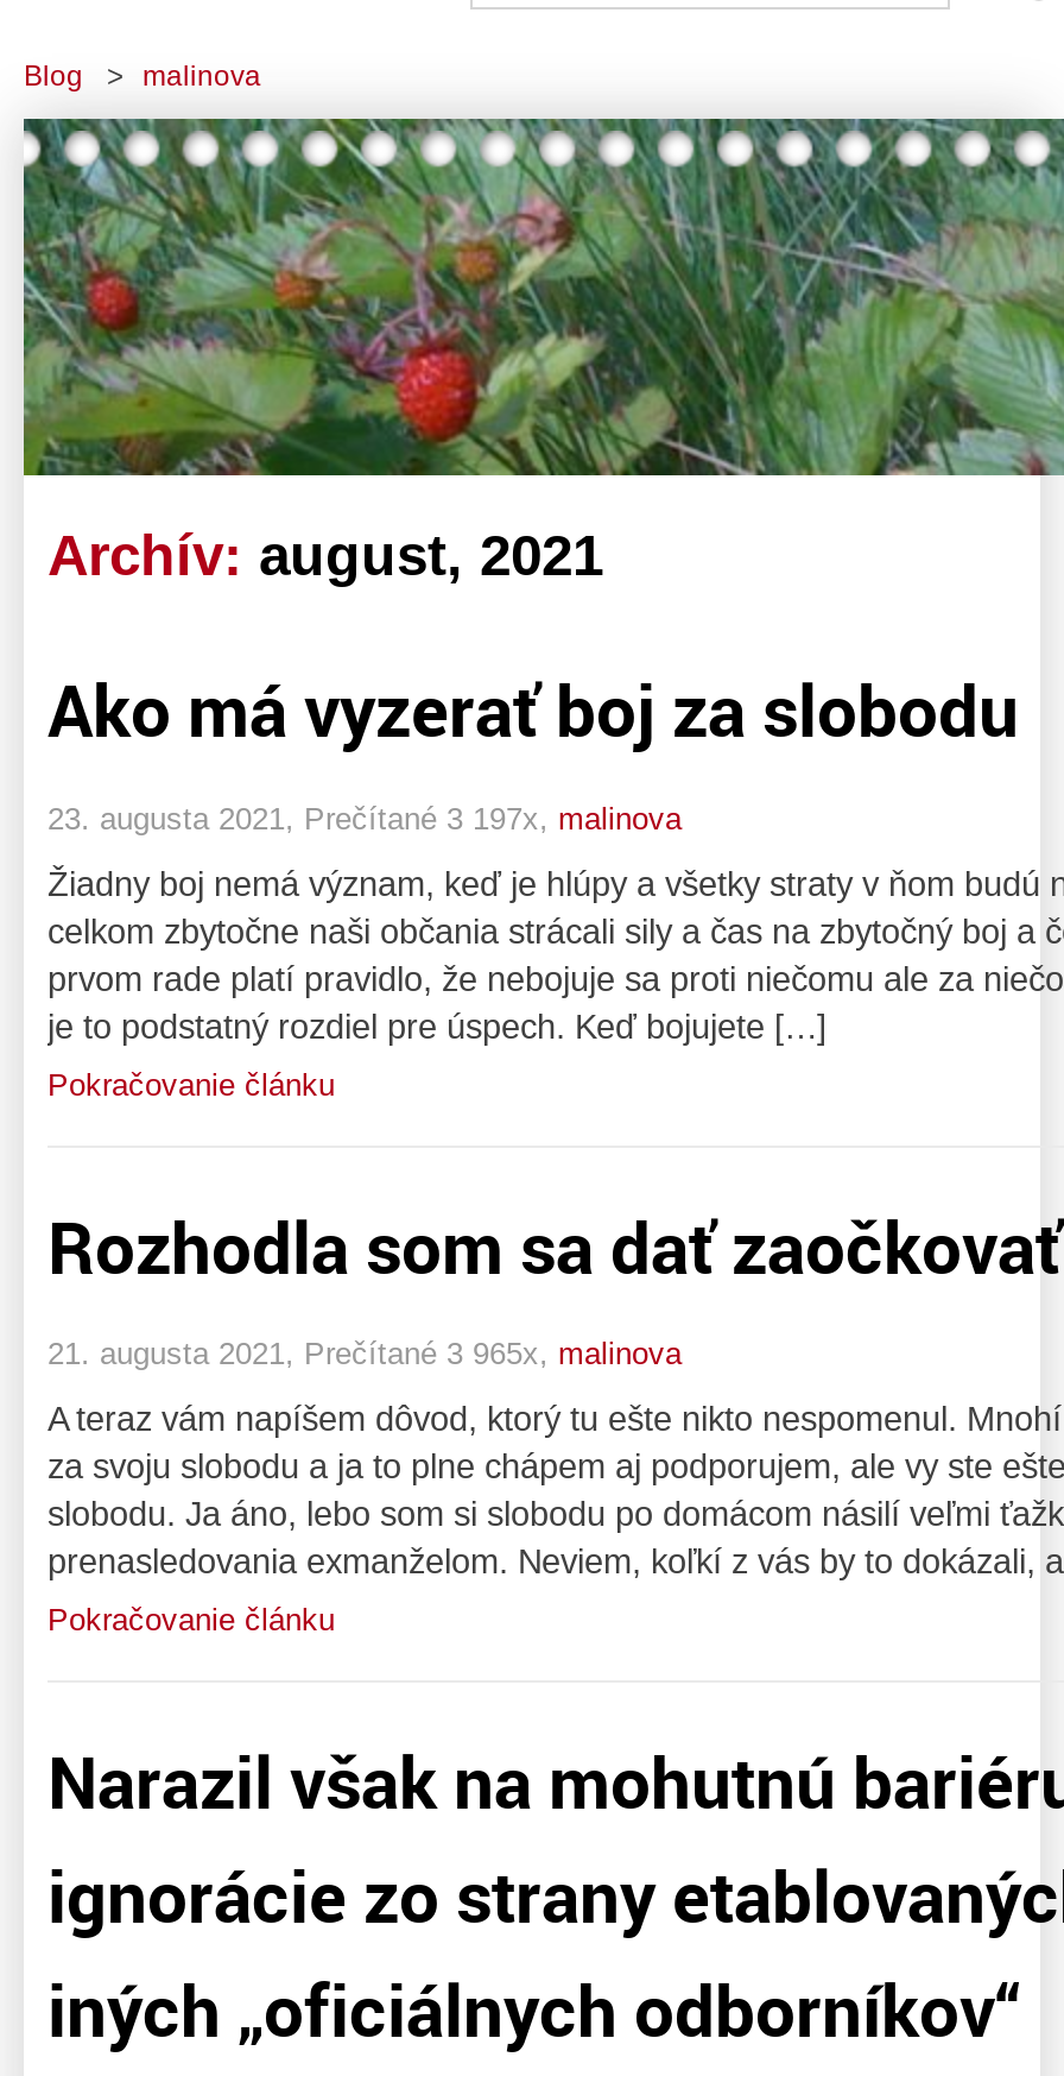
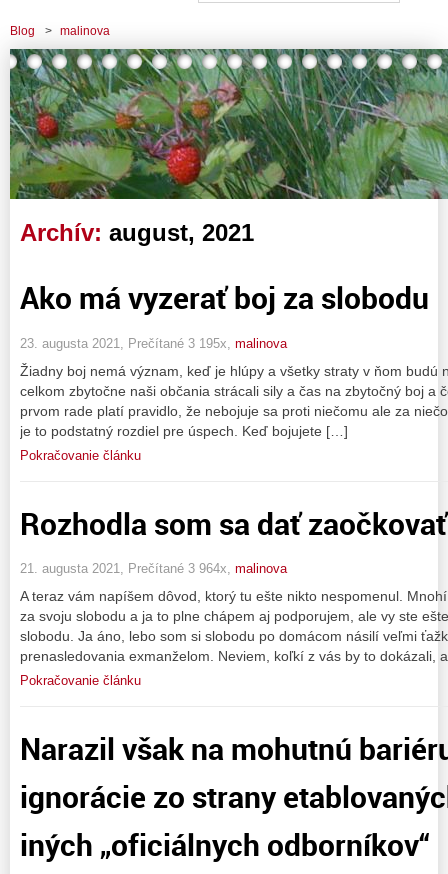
- 23. augusta 2021, Prečítané 3 197x, malinova
+ 23. augusta 2021, Prečítané 3 195x, malinova

- 21. augusta 2021, Prečítané 3 965x, malinova
+ 21. augusta 2021, Prečítané 3 964x, malinova
